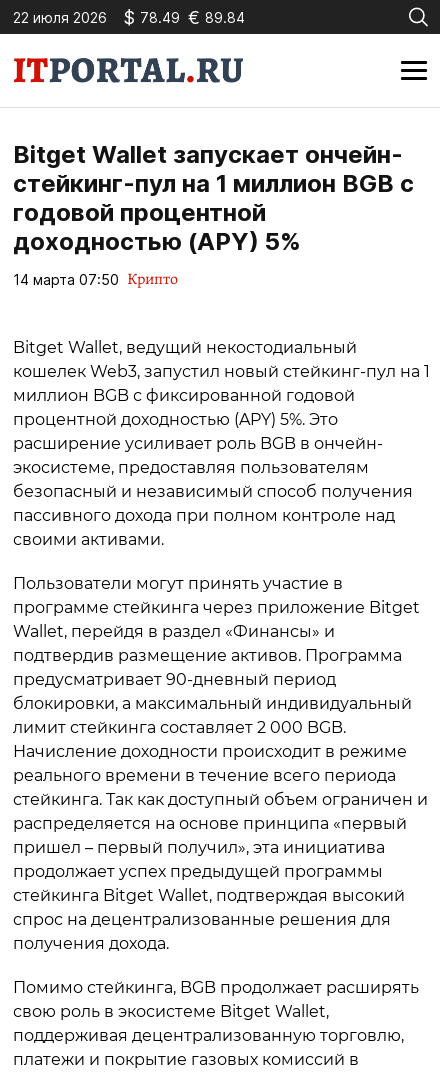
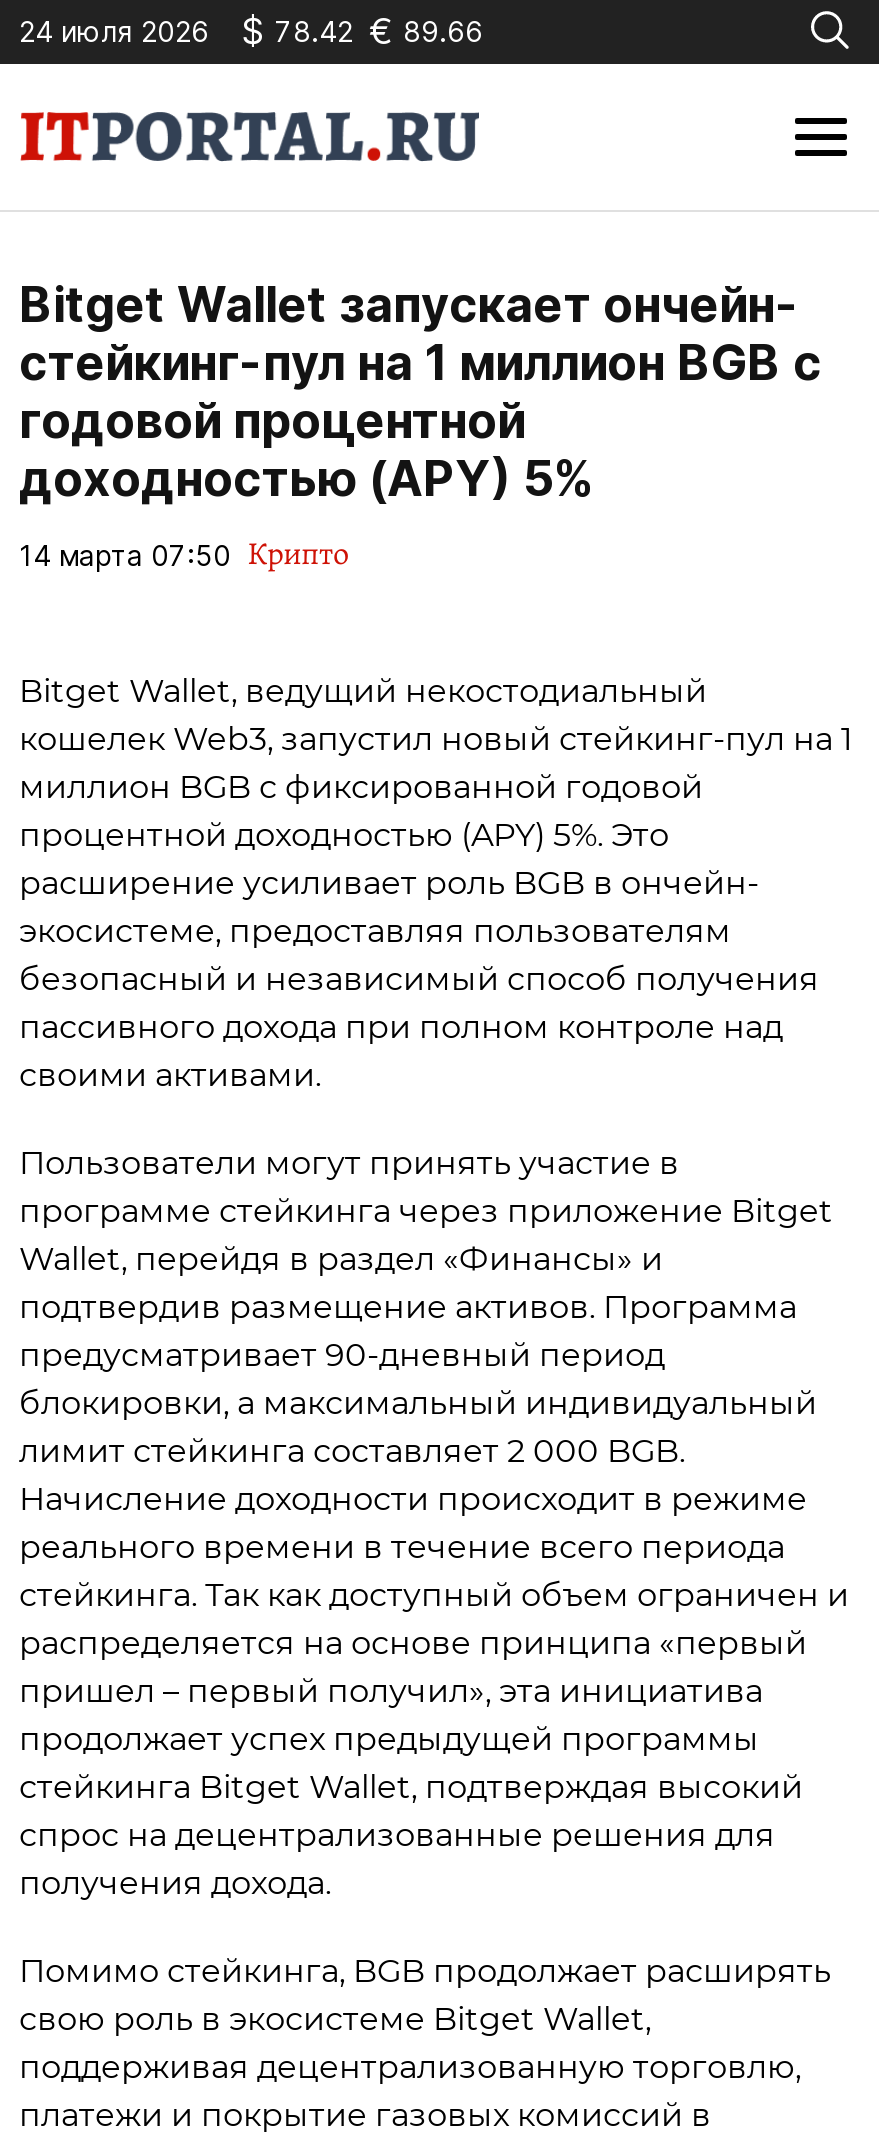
- 22 июля 2026
+ 24 июля 2026

- $ 78.49 € 89.84
+ $ 78.42 € 89.66
